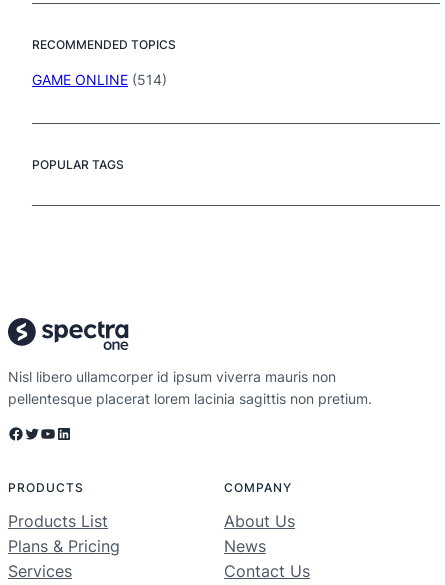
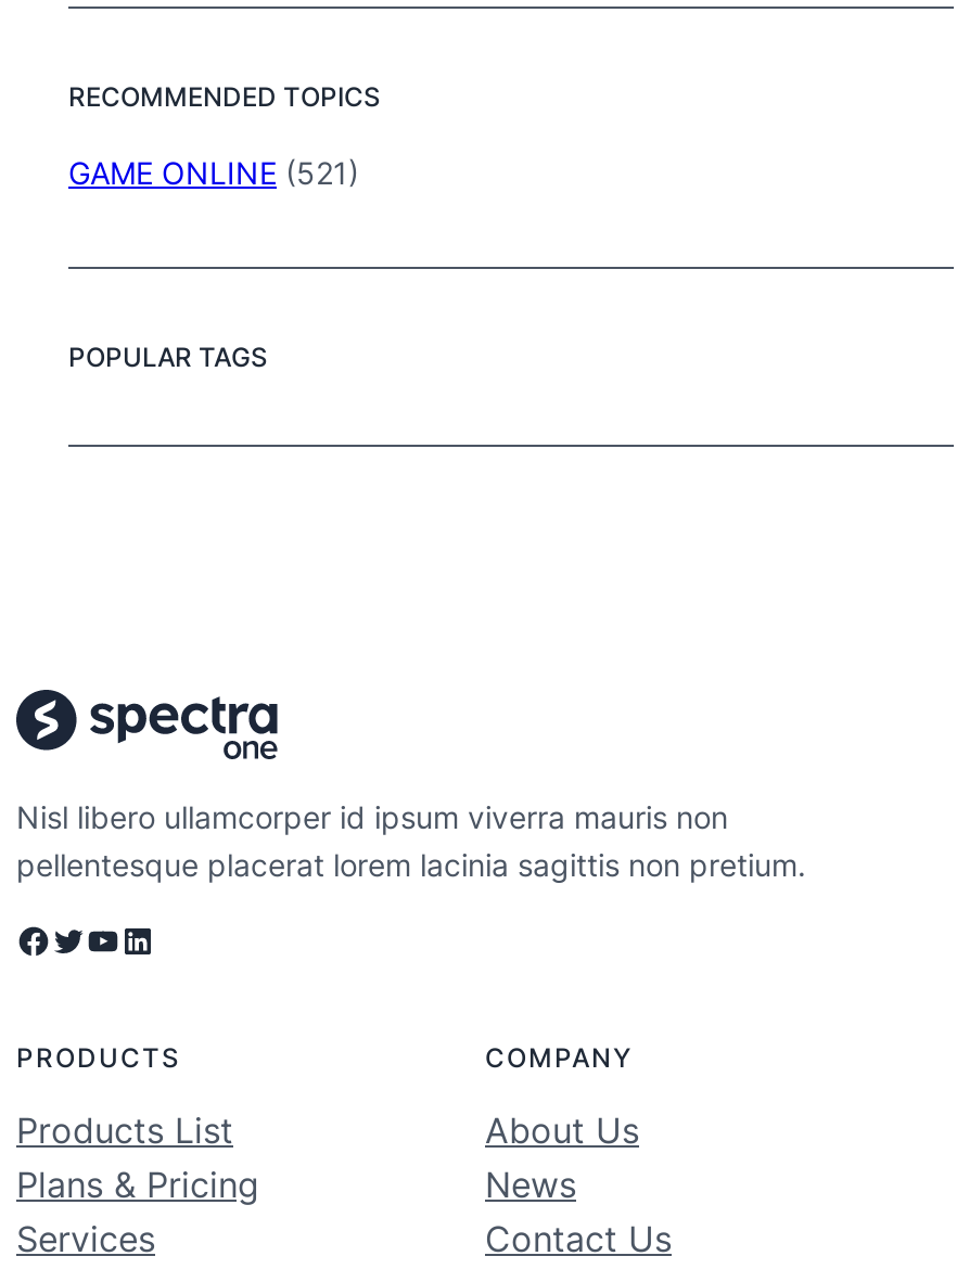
- GAME ONLINE (514)
+ GAME ONLINE (521)
